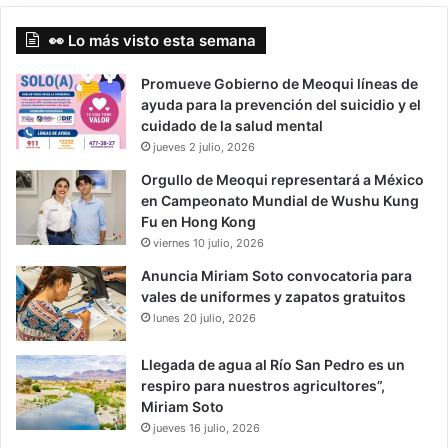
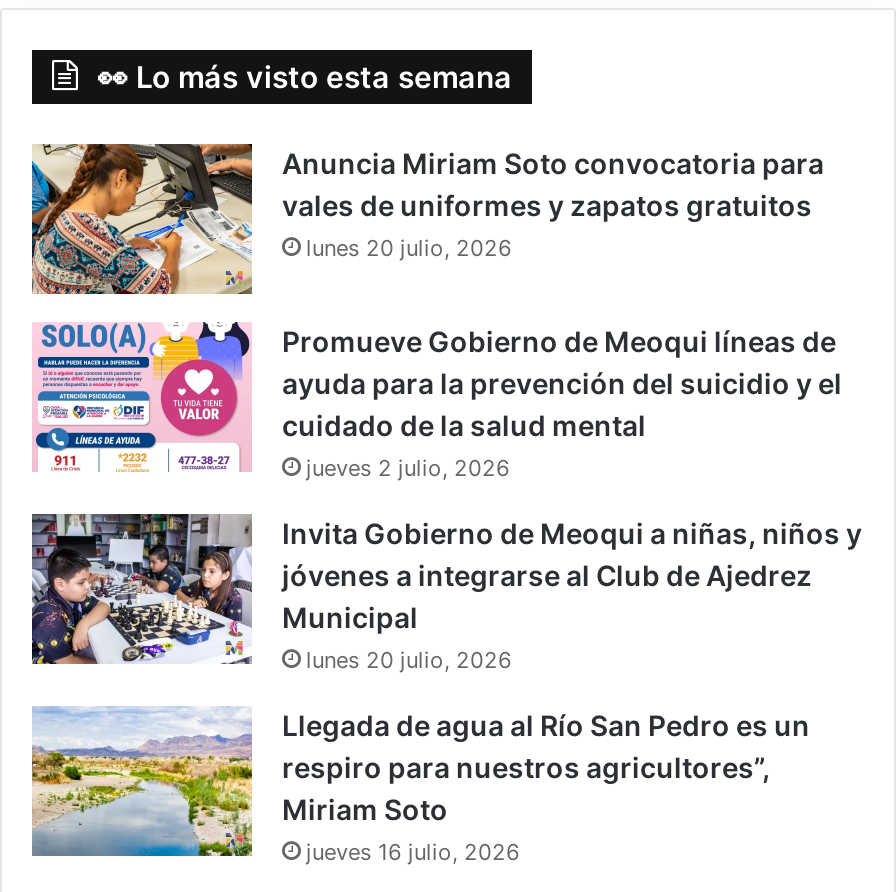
+ lunes 20 julio, 2026

moved down: [image] | Promueve Gobierno de Meoqui líneas de | ayuda para la prevención del suicidio y el | cuidado de la salud mental | jueves 2 julio, 2026

- [image]
- Orgullo de Meoqui representará a México
- en Campeonato Mundial de Wushu Kung
- Fu en Hong Kong
- viernes 10 julio, 2026
+ [image]
+ Invita Gobierno de Meoqui a niñas, niños y
+ jóvenes a integrarse al Club de Ajedrez
+ Municipal

moved up: [image] | Anuncia Miriam Soto convocatoria para | vales de uniformes y zapatos gratuitos
